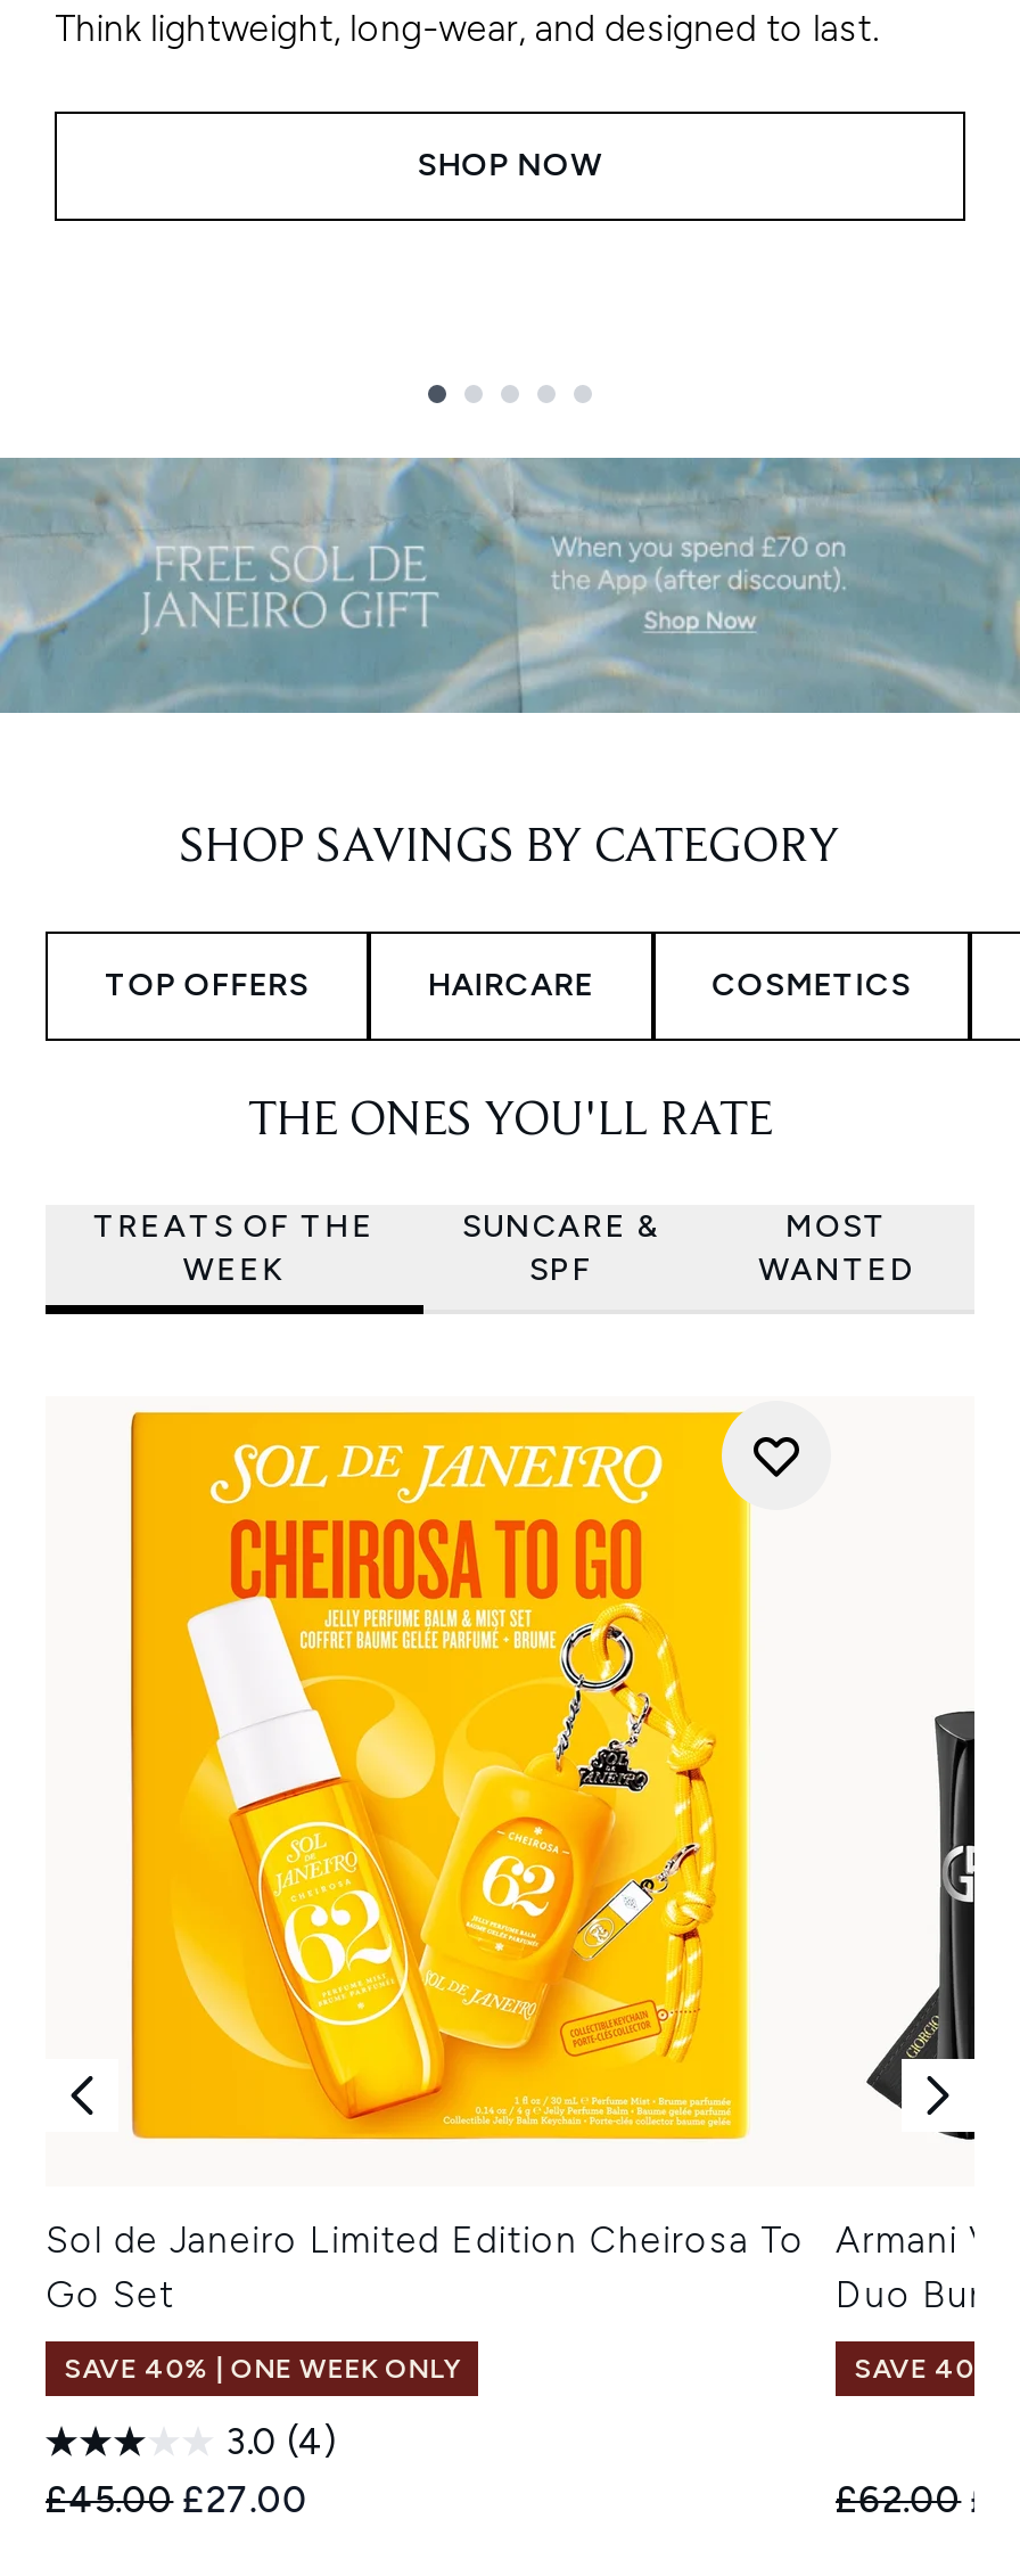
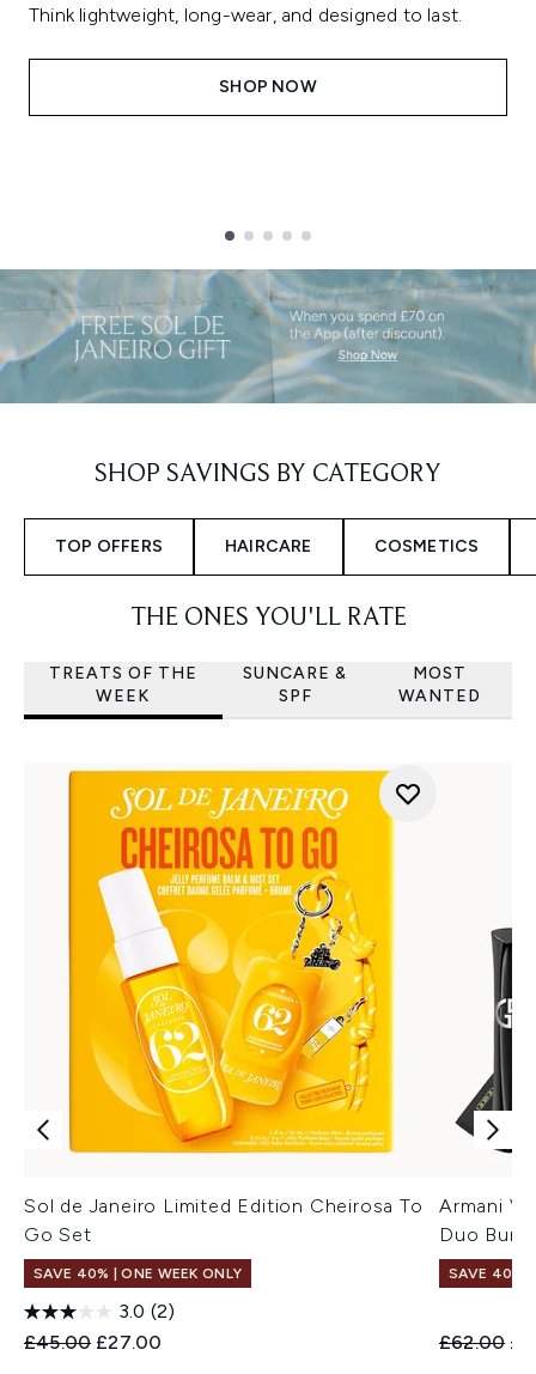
- 3.0 (4)
+ 3.0 (2)
